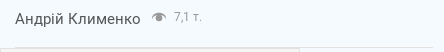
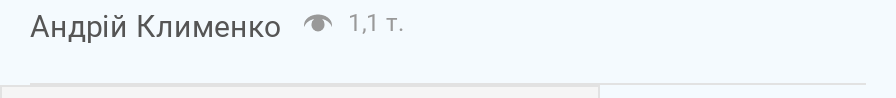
- 7,1 т.
+ 1,1 т.
